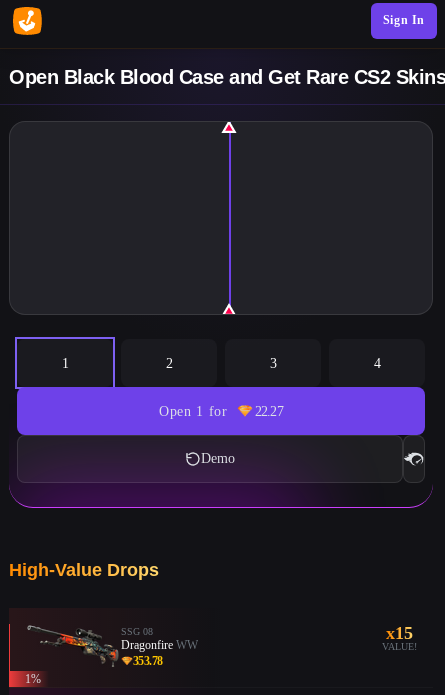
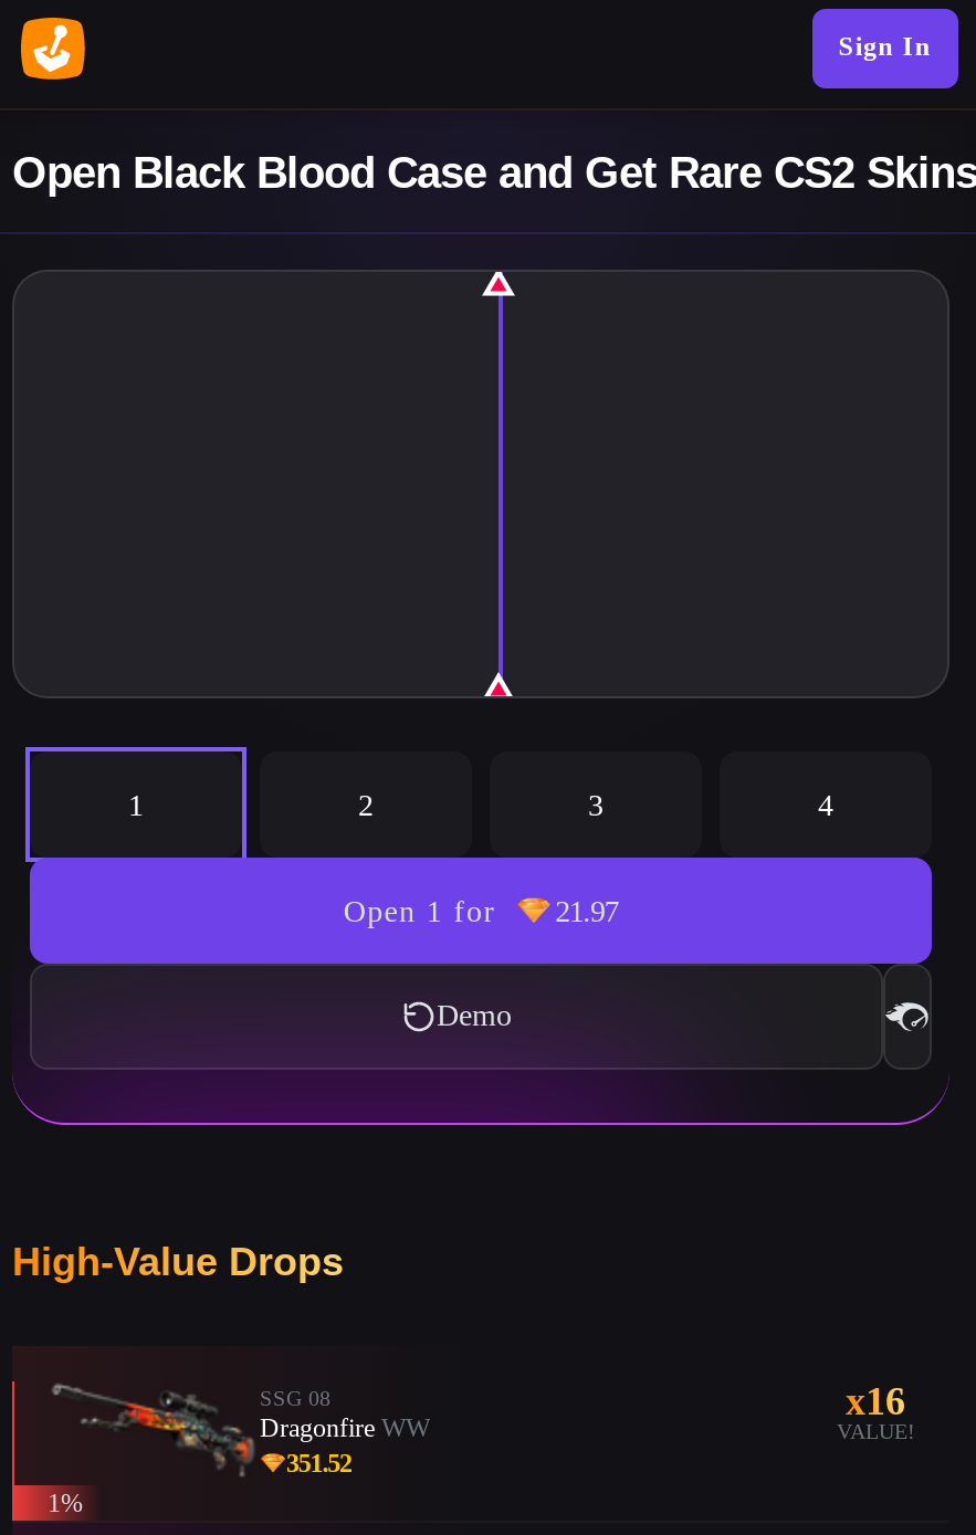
- Open 1 for 22.27
+ Open 1 for 21.97

- x15
+ x16

- 353.78
+ 351.52
